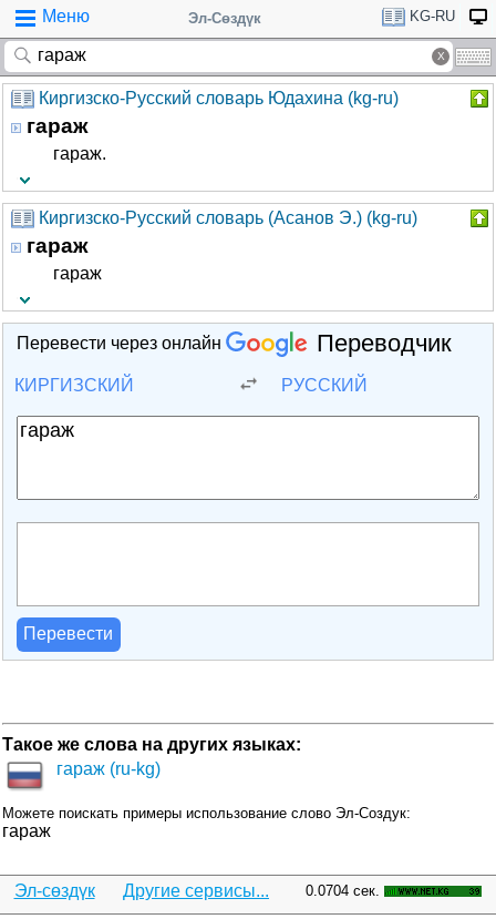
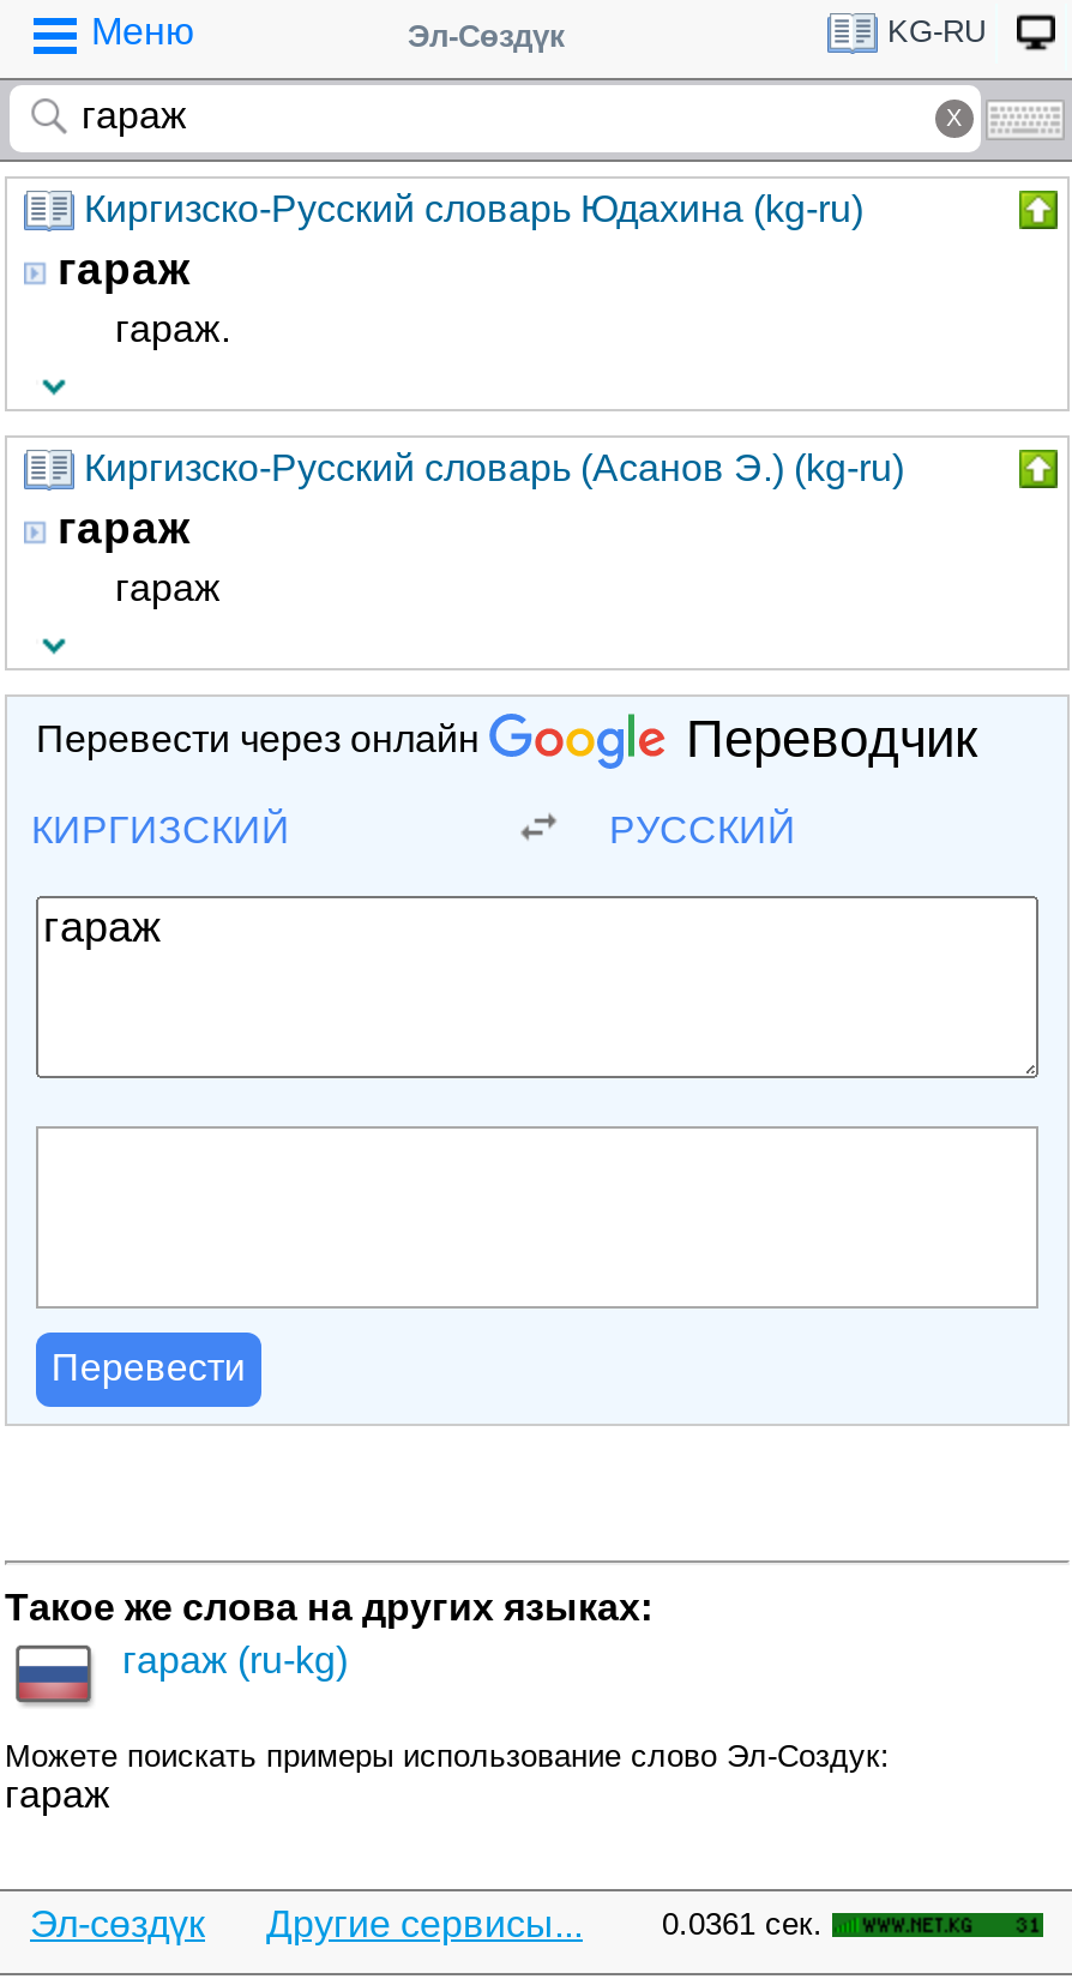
- 0.0704 сек.
+ 0.0361 сек.
